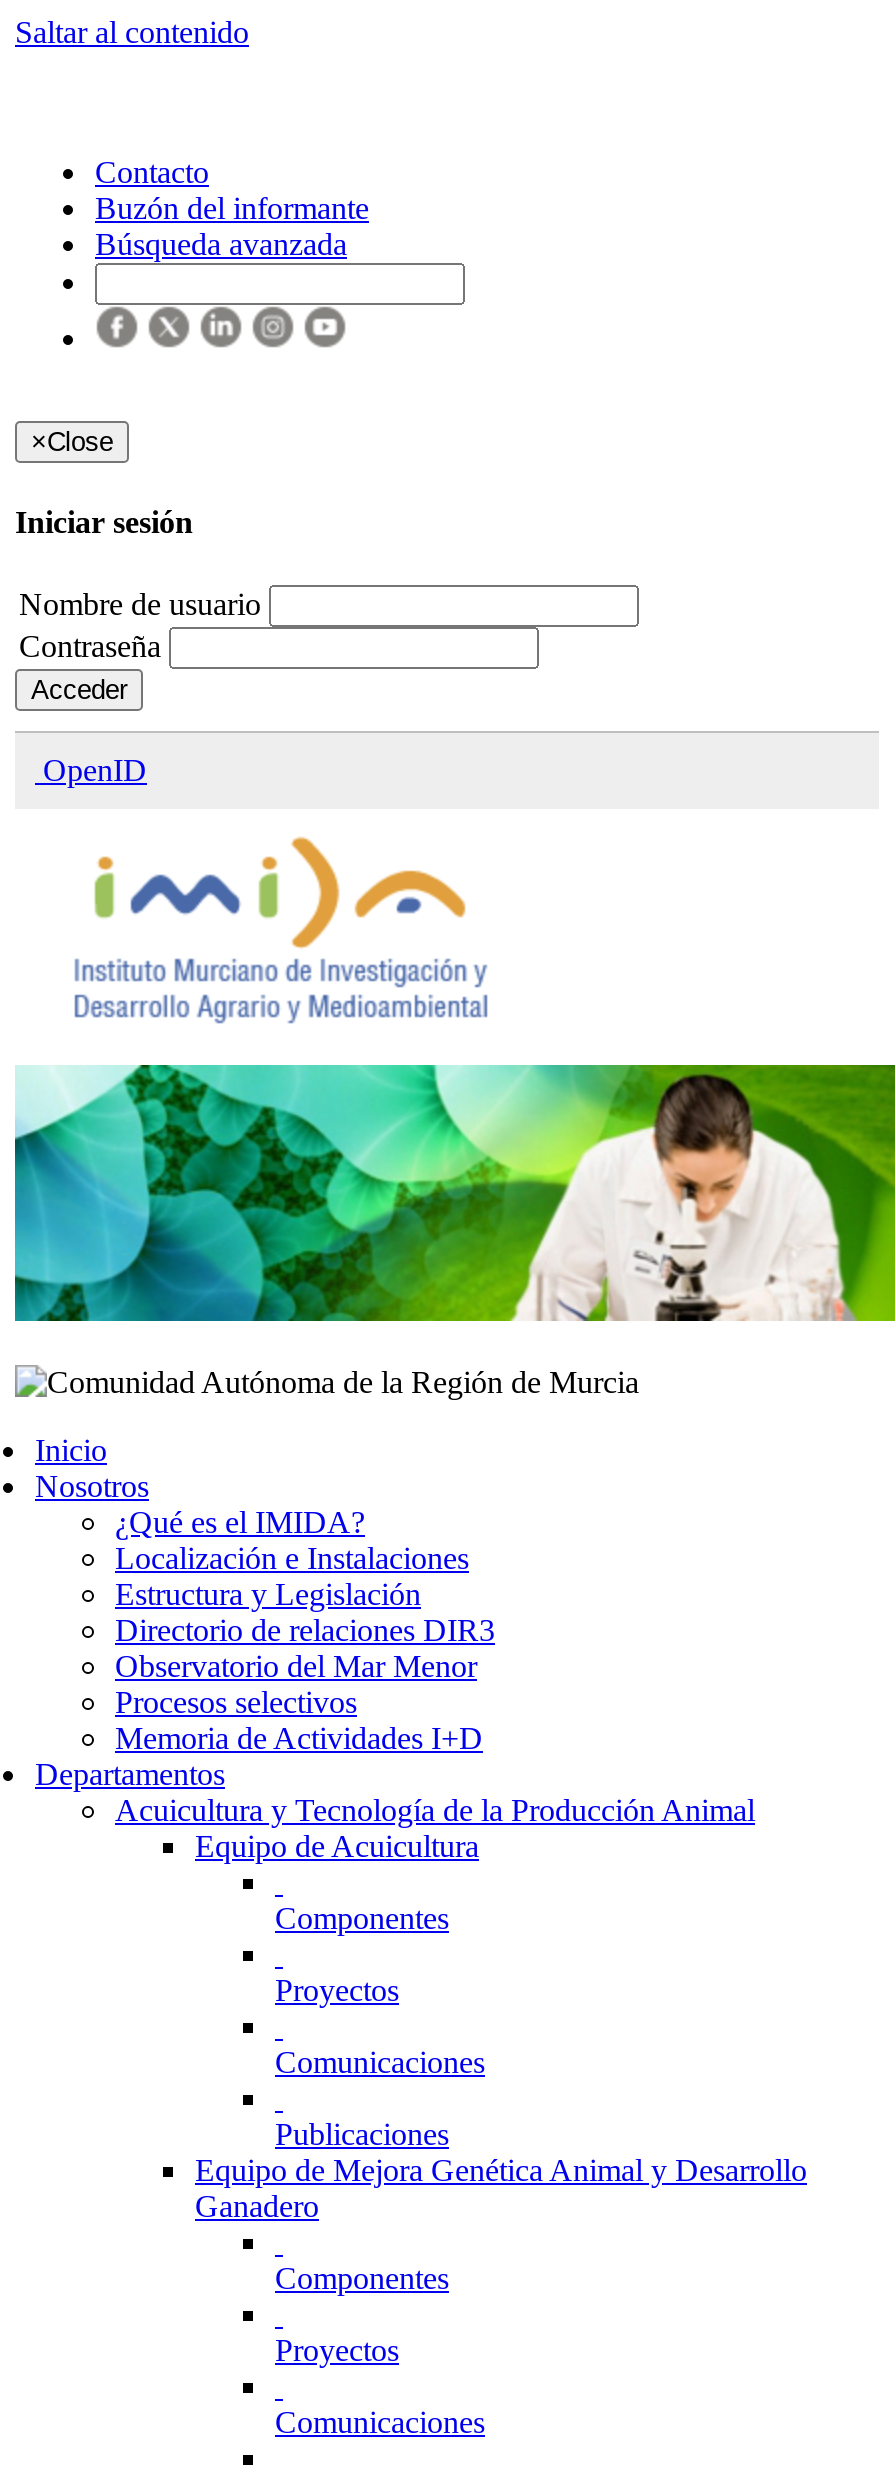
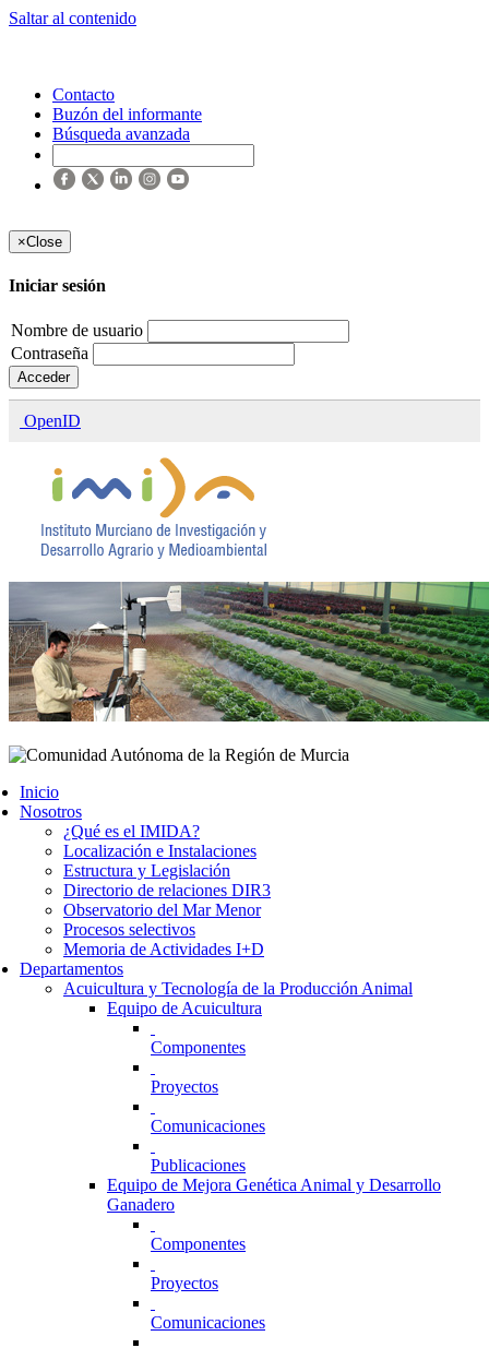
- [image]
+ [image]
